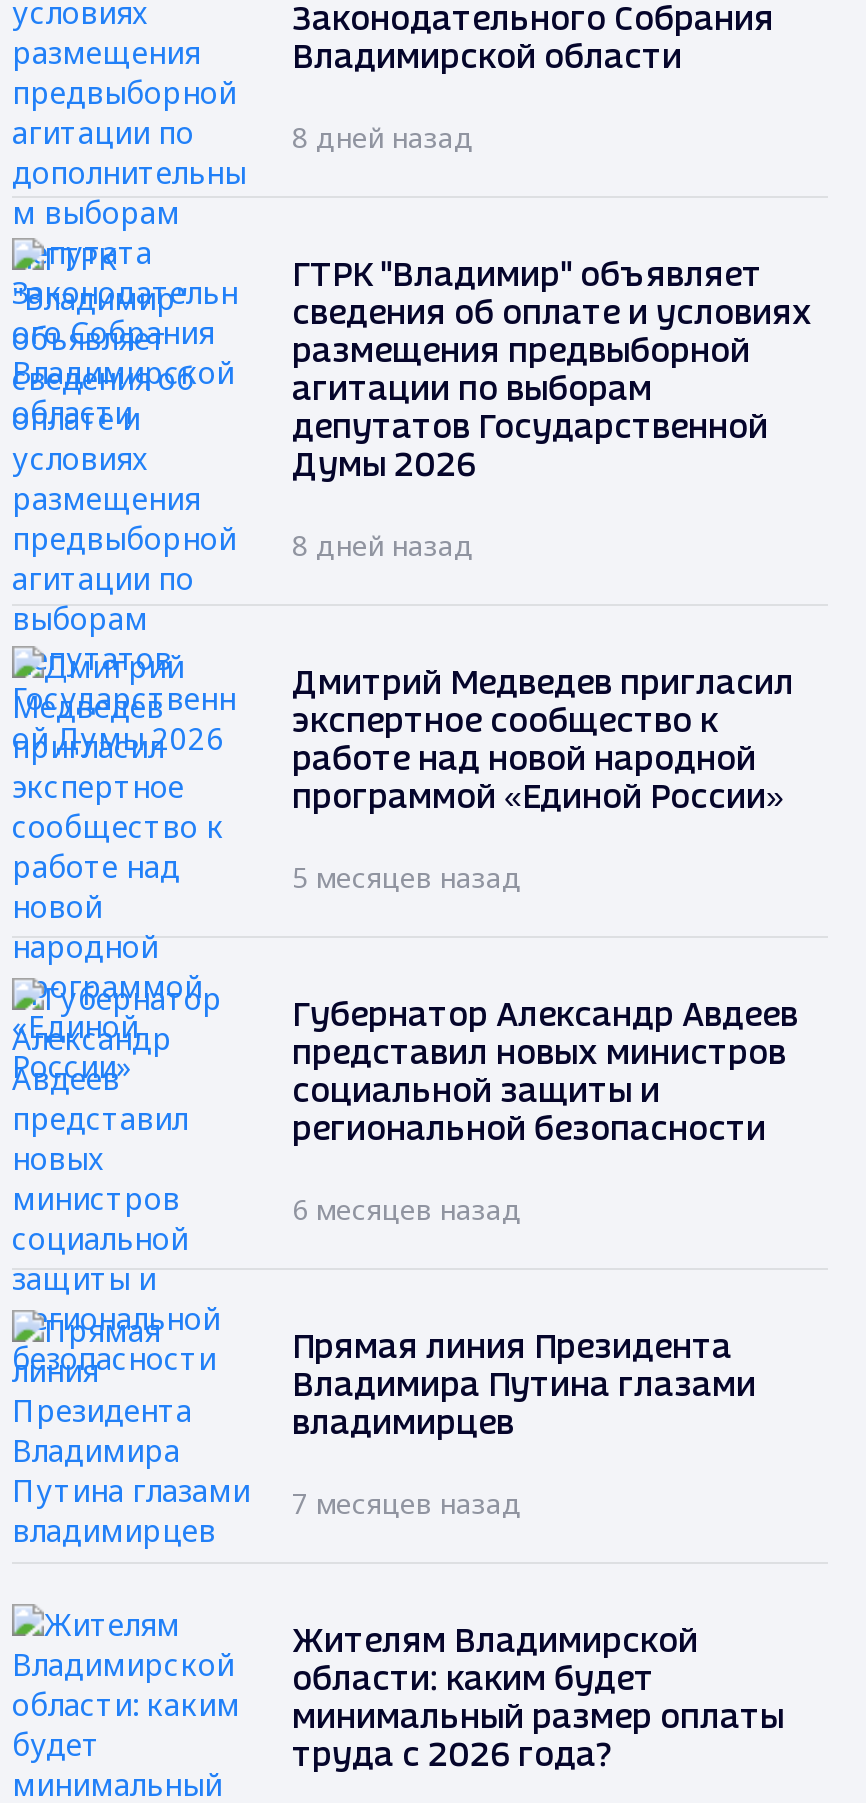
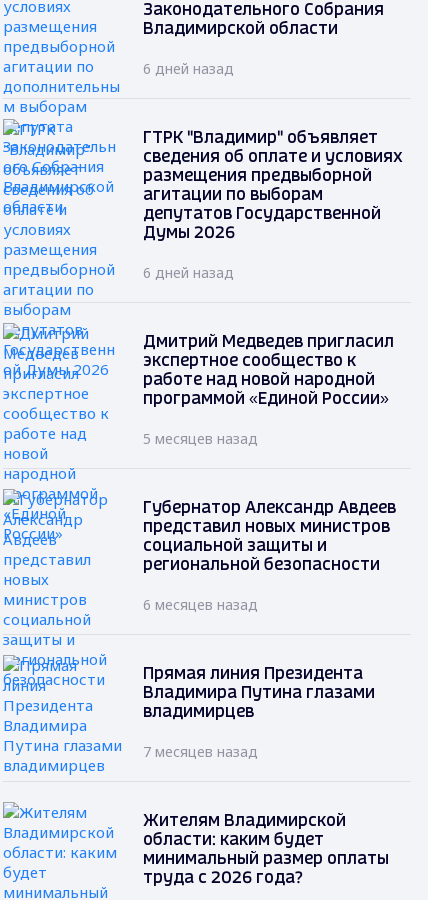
- 8 дней назад
+ 6 дней назад

- 8 дней назад
+ 6 дней назад
